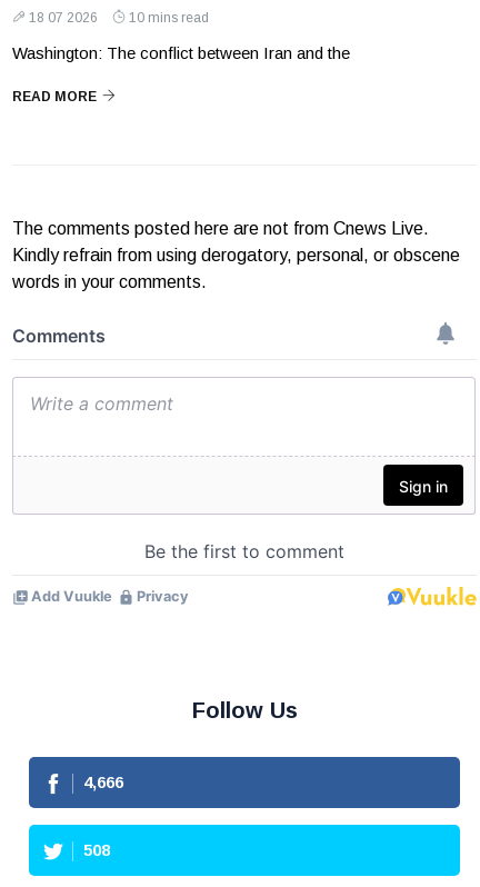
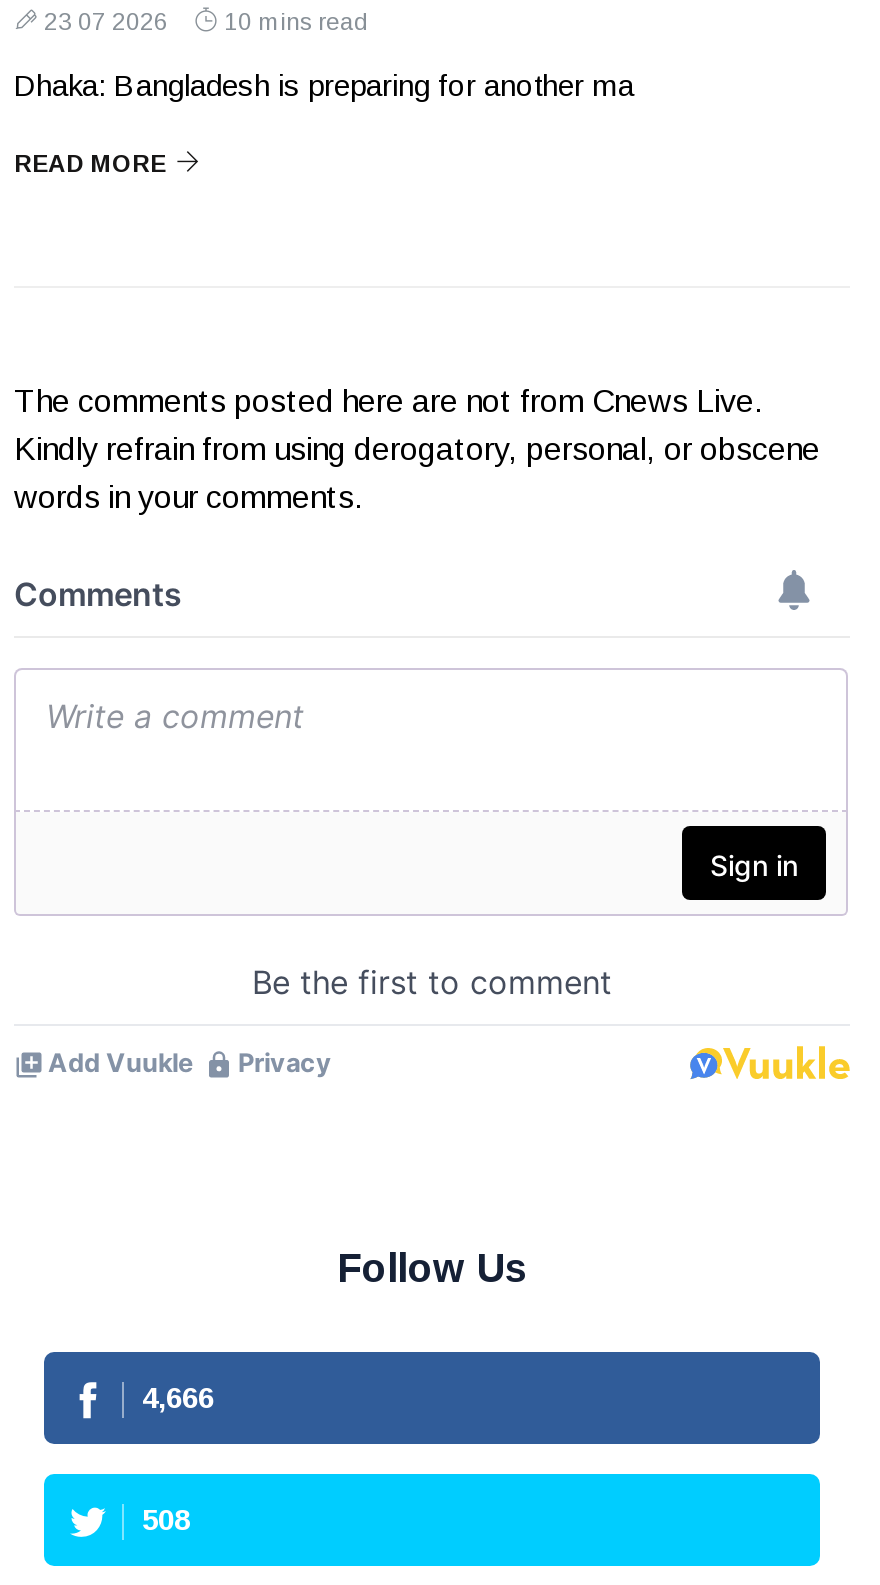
- 18 07 2026
+ 23 07 2026

- Washington: The conflict between Iran and the
+ Dhaka: Bangladesh is preparing for another ma
